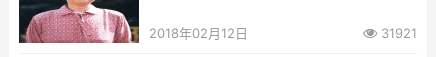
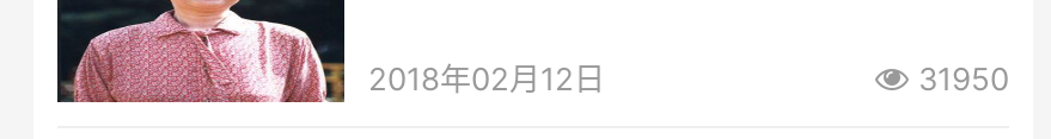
- 31921
+ 31950
